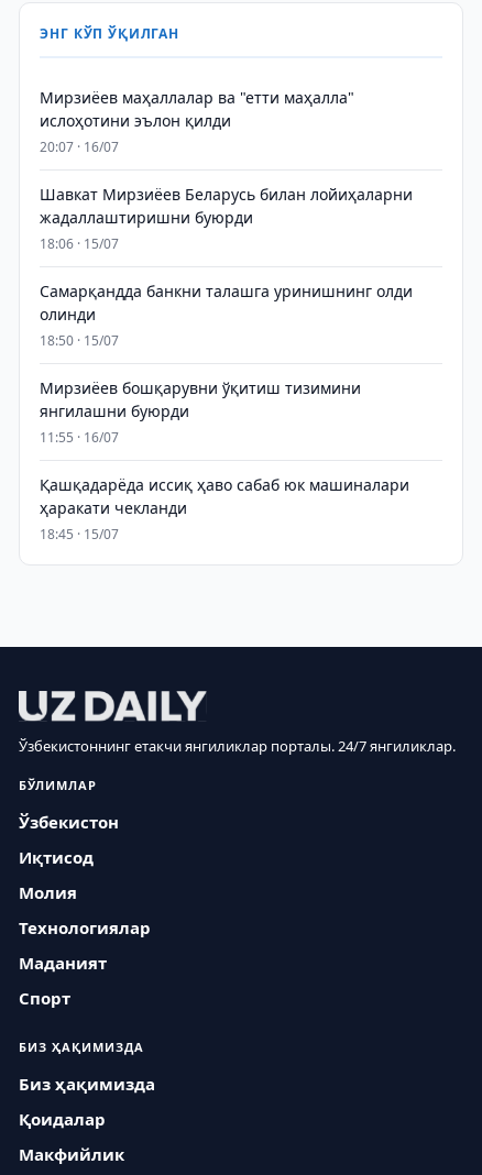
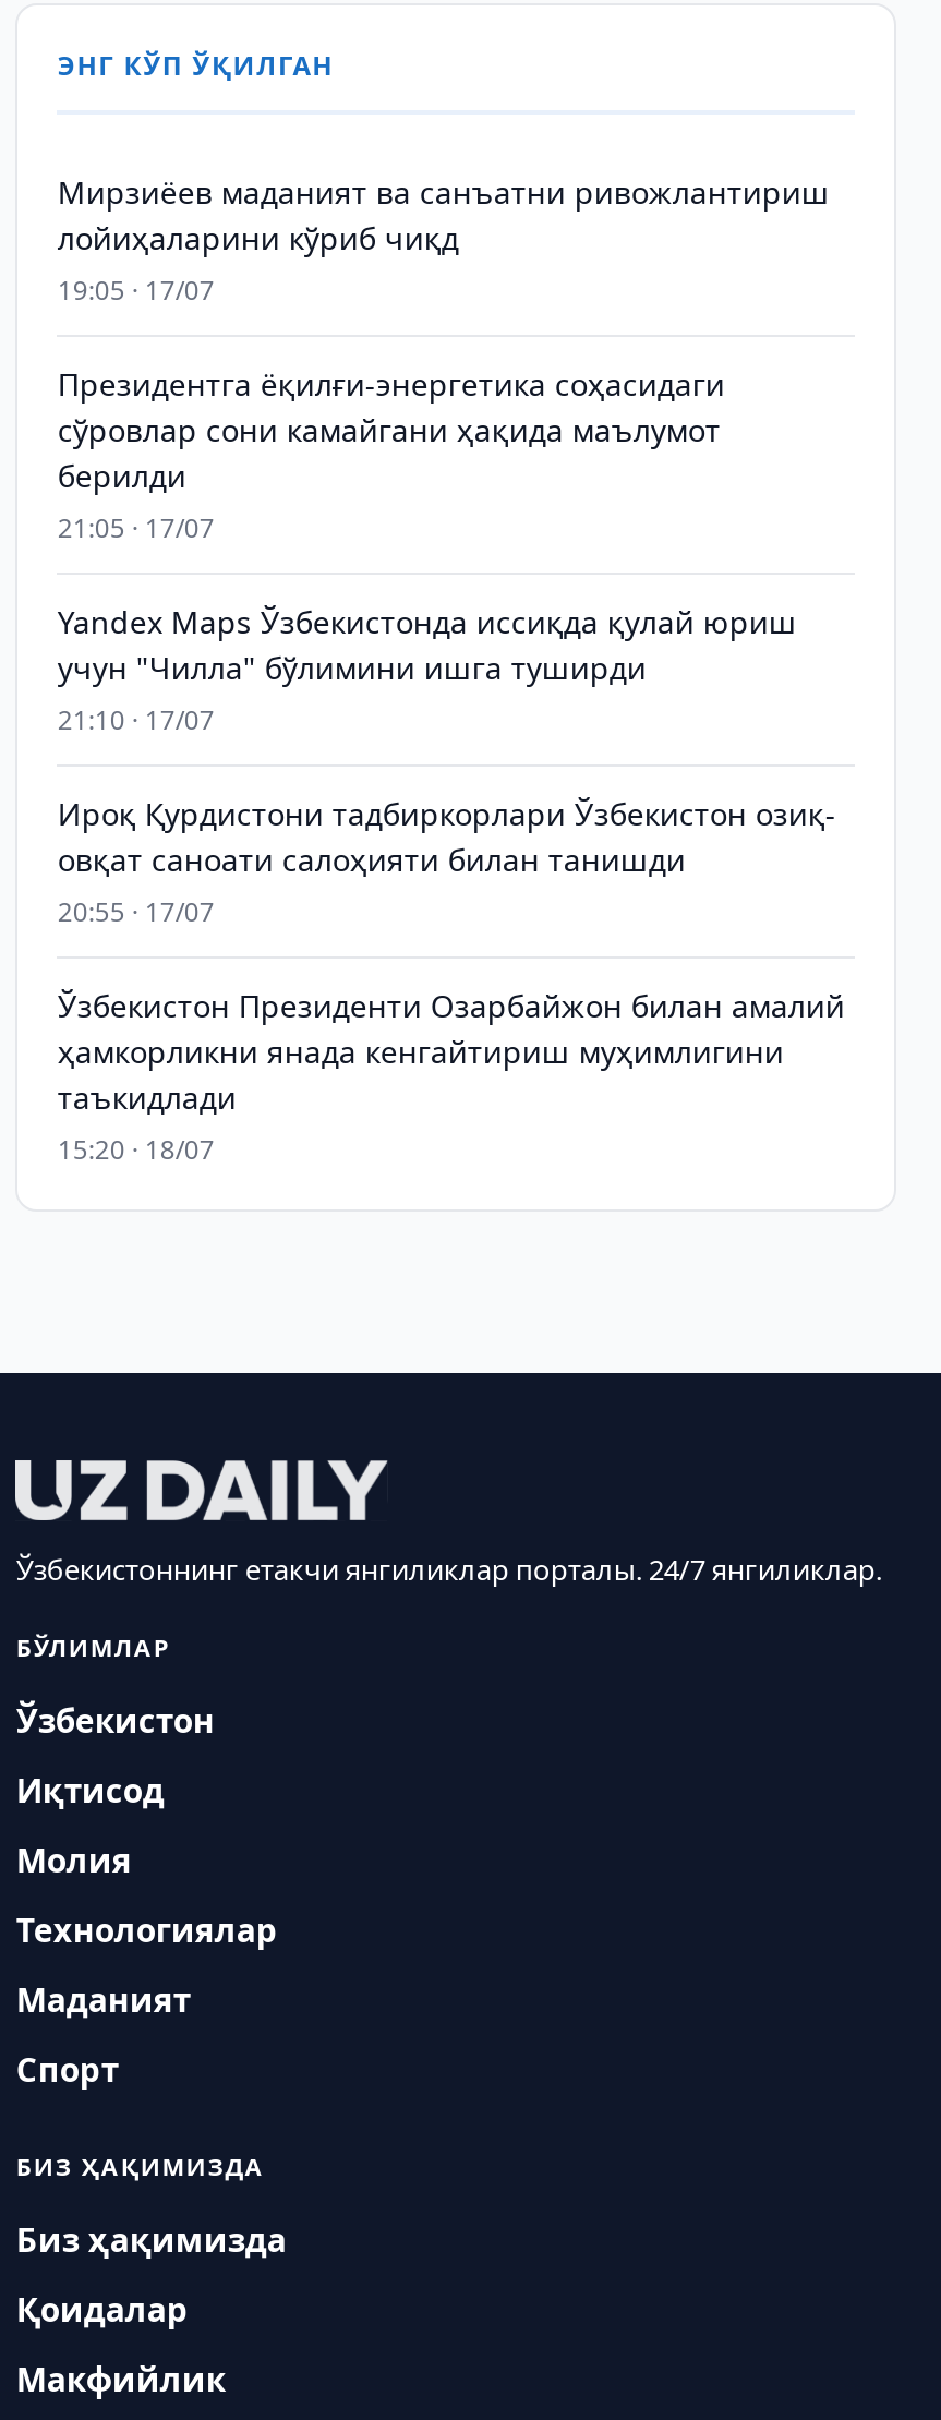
- Мирзиёев маҳаллалар ва "етти маҳалла"
- ислоҳотини эълон қилди
- 20:07 · 16/07
+ Мирзиёев маданият ва санъатни ривожлантириш
+ лойиҳаларини кўриб чиқд
+ 19:05 · 17/07

- Шавкат Мирзиёев Беларусь билан лойиҳаларни
- жадаллаштиришни буюрди
- 18:06 · 15/07
+ Президентга ёқилғи-энергетика соҳасидаги
+ сўровлар сони камайгани ҳақида маълумот
+ берилди
+ 21:05 · 17/07

- Самарқандда банкни талашга уринишнинг олди
- олинди
- 18:50 · 15/07
+ Yandex Maps Ўзбекистонда иссиқда қулай юриш
+ учун "Чилла" бўлимини ишга туширди
+ 21:10 · 17/07

- Мирзиёев бошқарувни ўқитиш тизимини
- янгилашни буюрди
- 11:55 · 16/07
+ Ироқ Қурдистони тадбиркорлари Ўзбекистон озиқ-
+ овқат саноати салоҳияти билан танишди
+ 20:55 · 17/07

- Қашқадарёда иссиқ ҳаво сабаб юк машиналари
- ҳаракати чекланди
- 18:45 · 15/07
+ Ўзбекистон Президенти Озарбайжон билан амалий
+ ҳамкорликни янада кенгайтириш муҳимлигини
+ таъкидлади
+ 15:20 · 18/07
